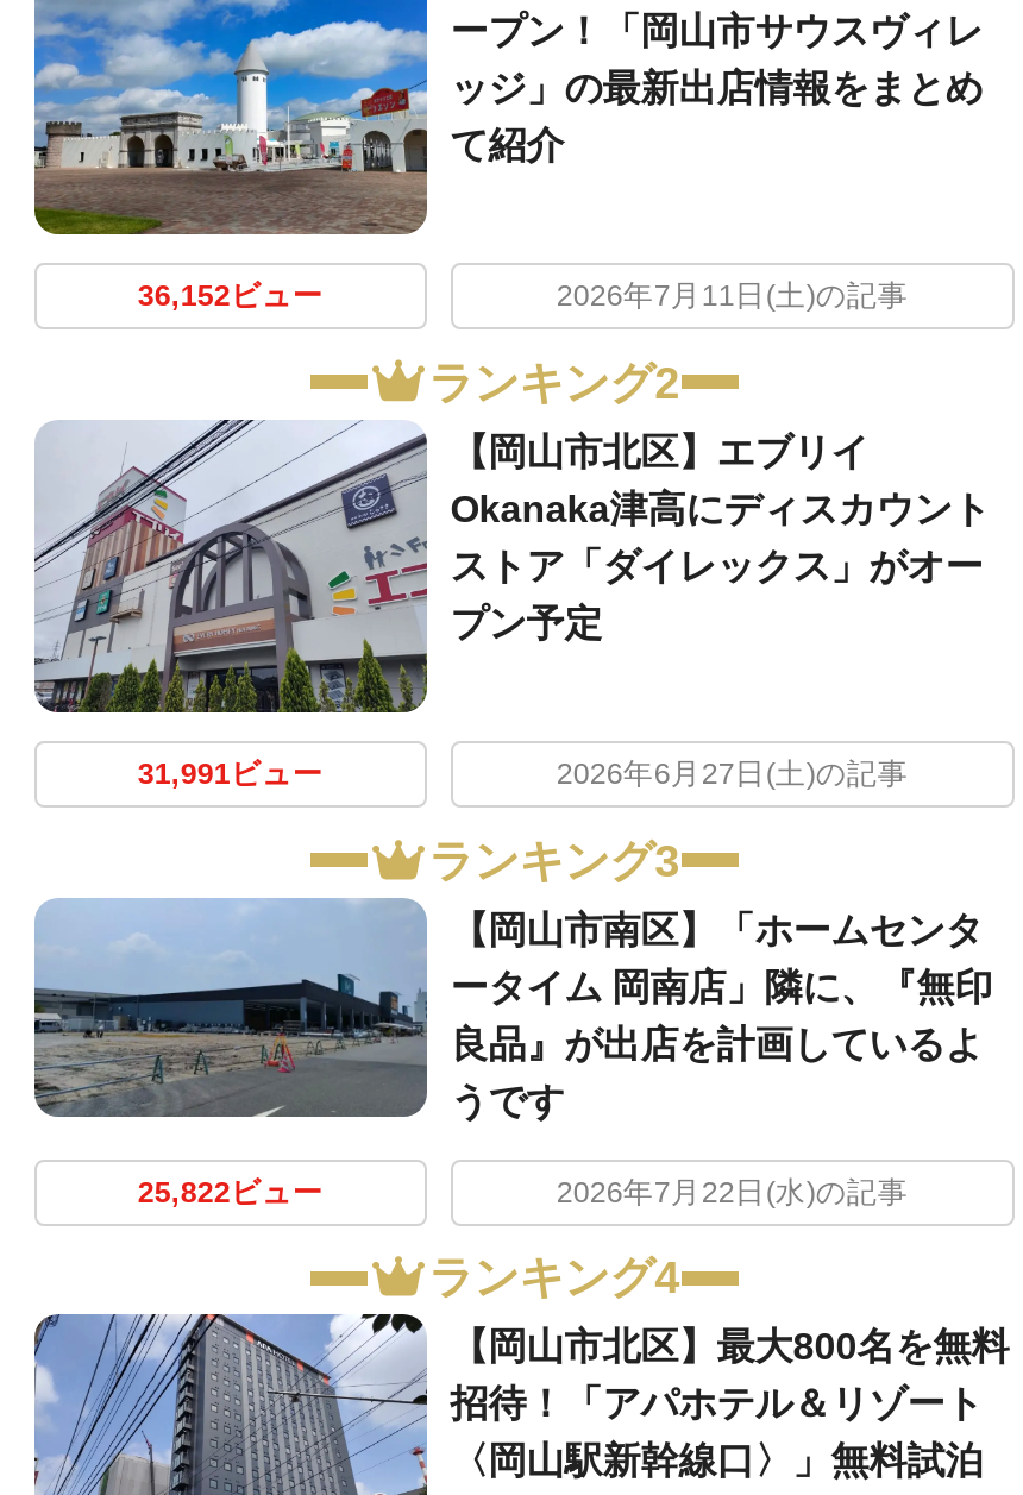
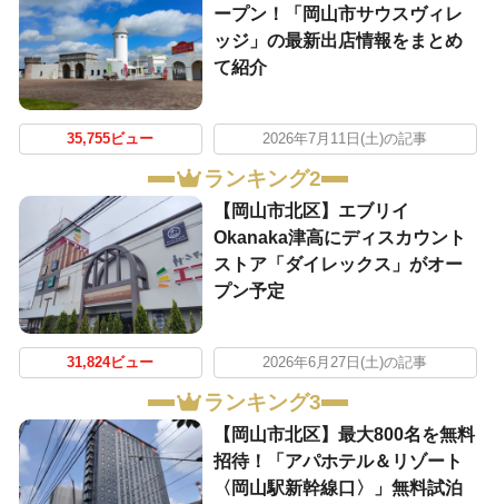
- 36,152ビュー
+ 35,755ビュー

- 31,991ビュー
+ 31,824ビュー

- [image]
- 【岡山市南区】「ホームセンタ
- ータイム 岡南店」隣に、『無印
- 良品』が出店を計画しているよ
- うです
- 25,822ビュー
- 2026年7月22日(水)の記事
- ランキング4
